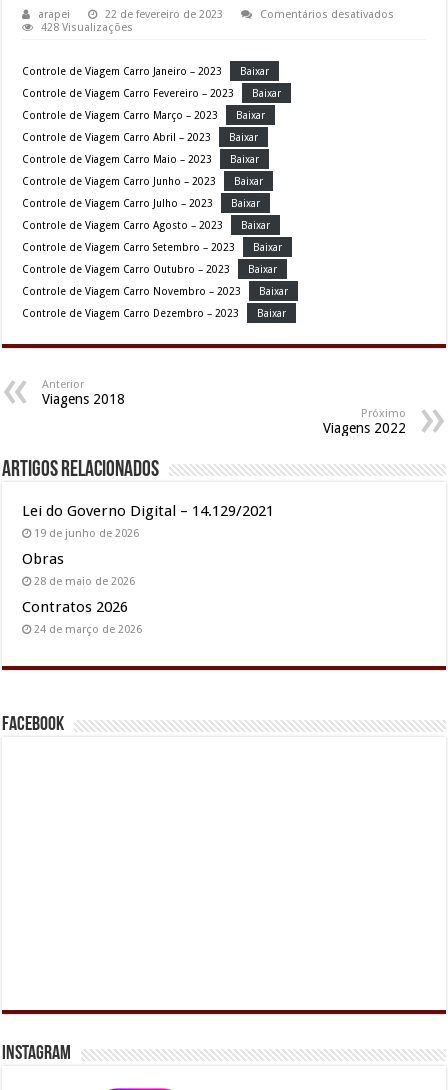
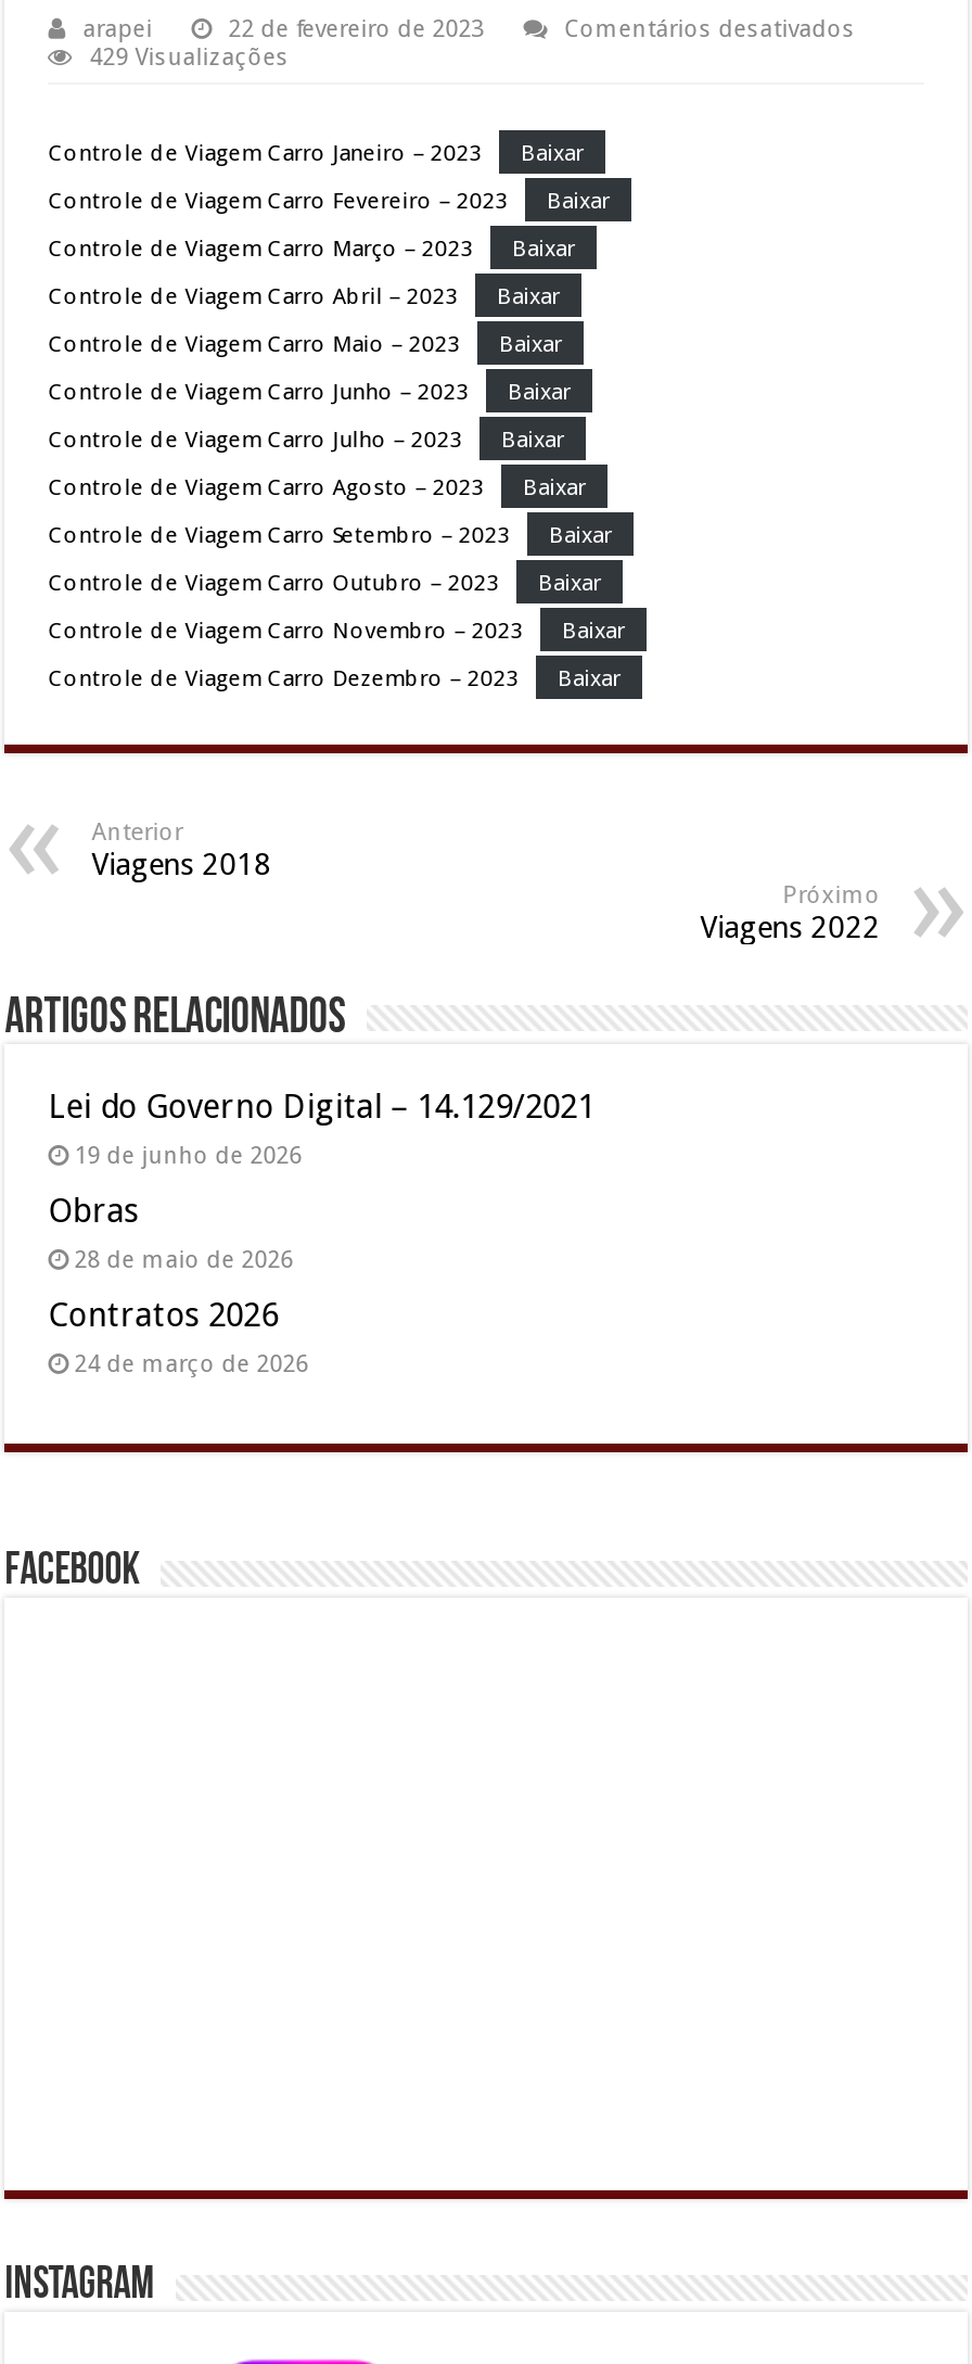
- 428 Visualizações
+ 429 Visualizações
